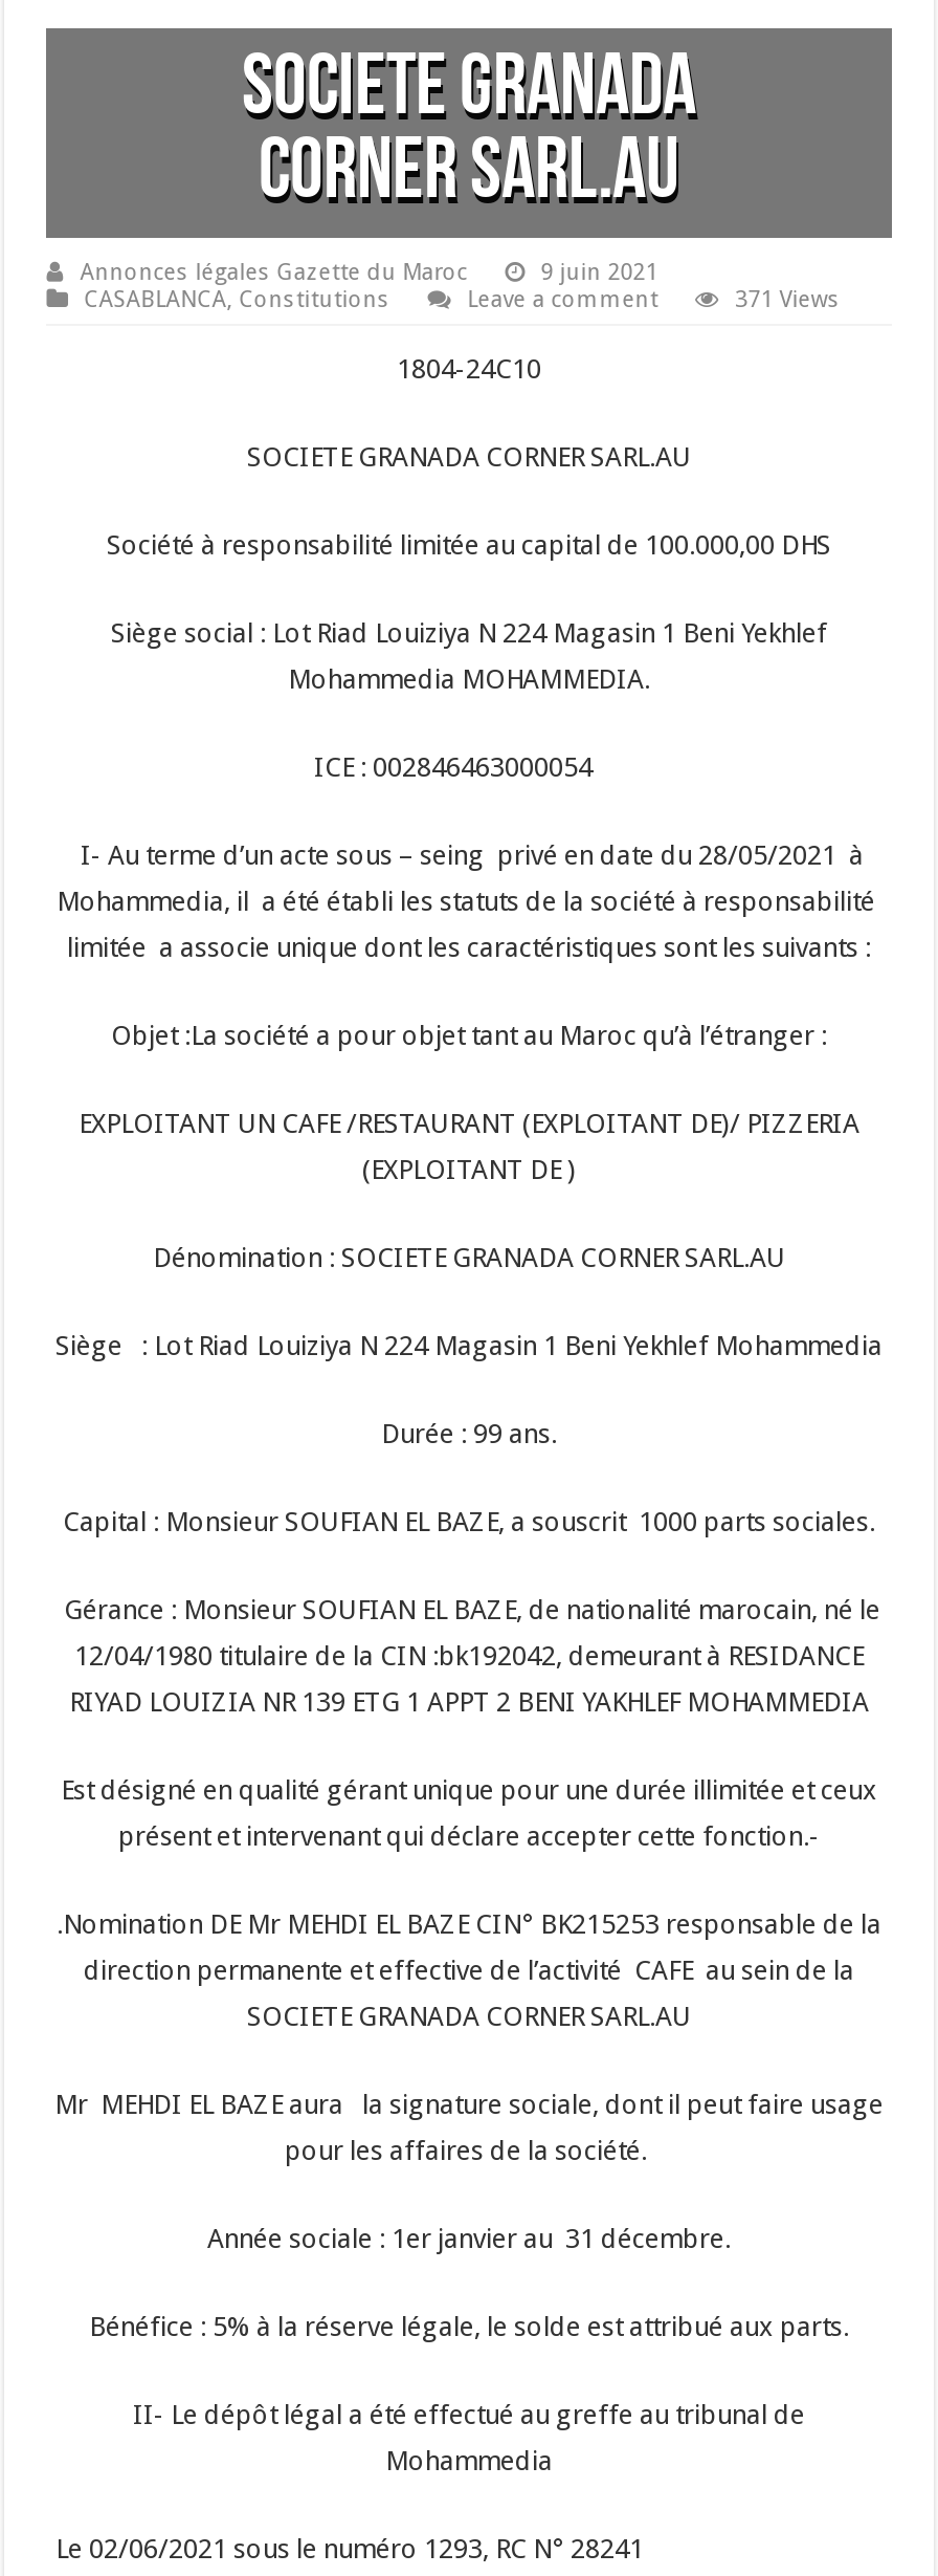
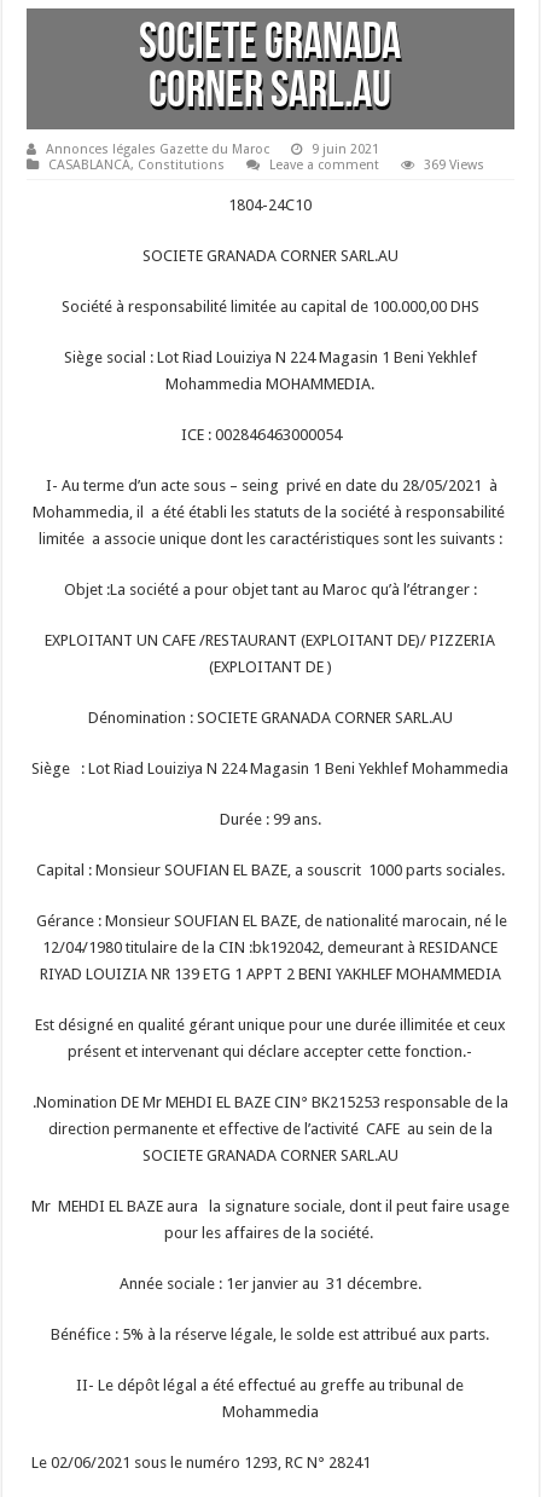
- 371 Views
+ 369 Views
